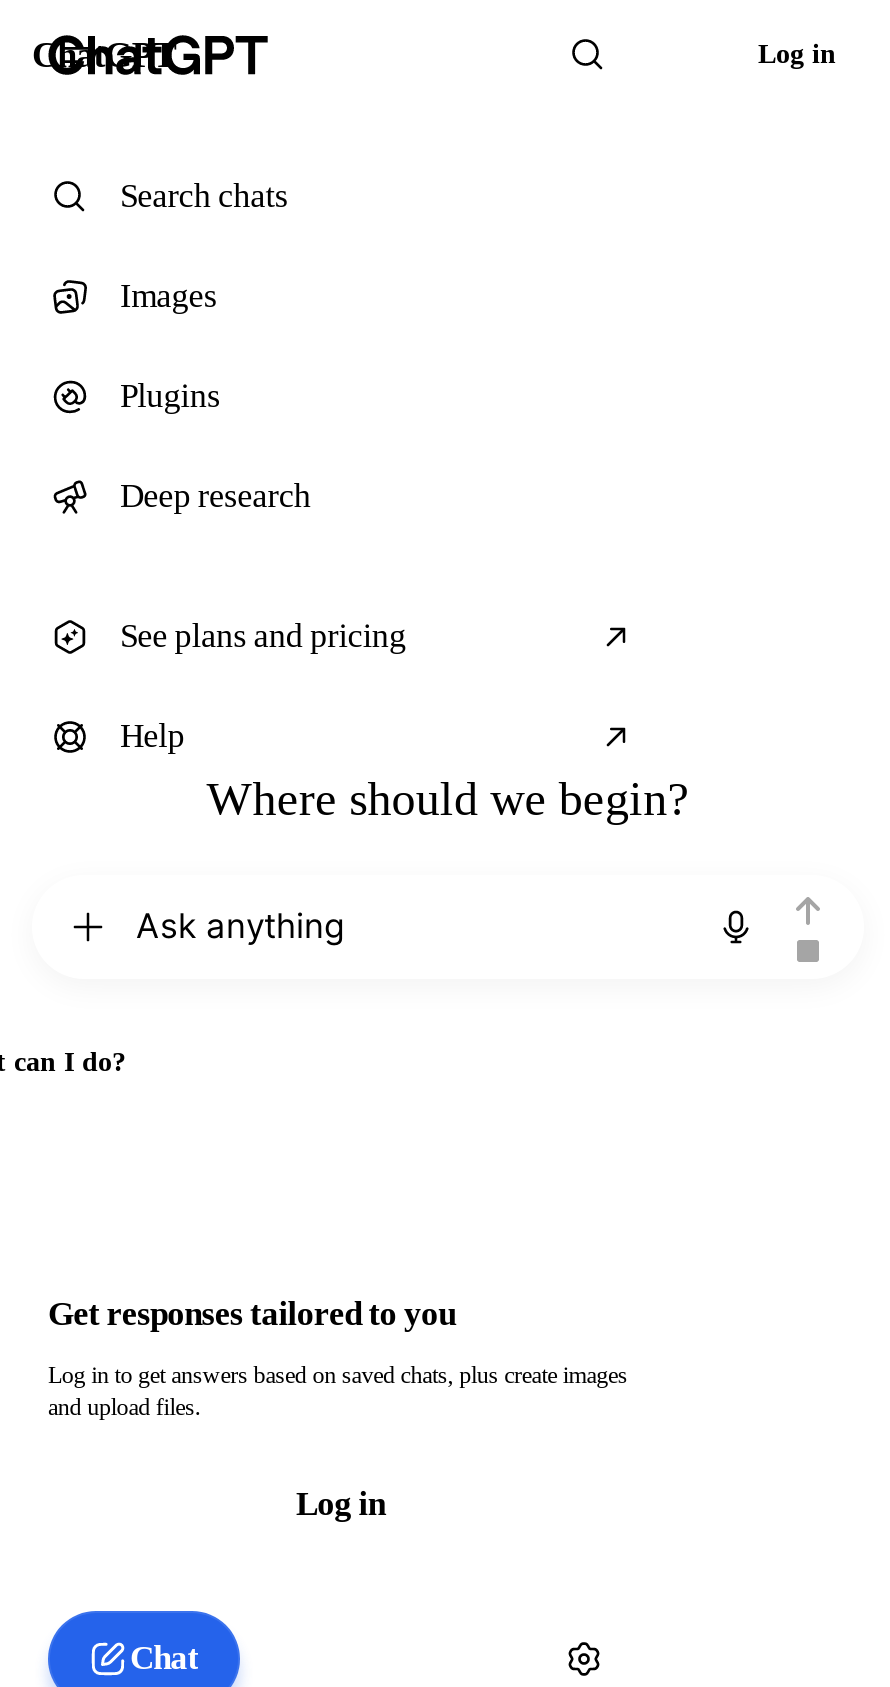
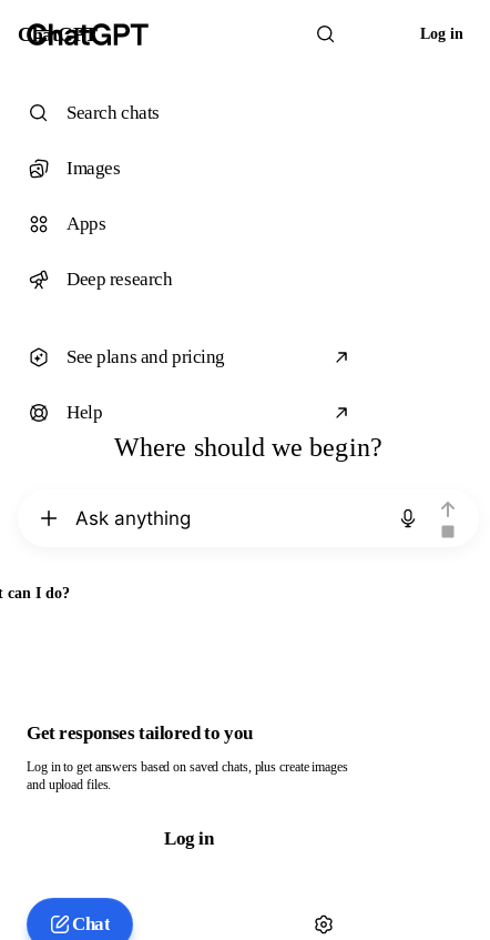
- Plugins
+ Apps
